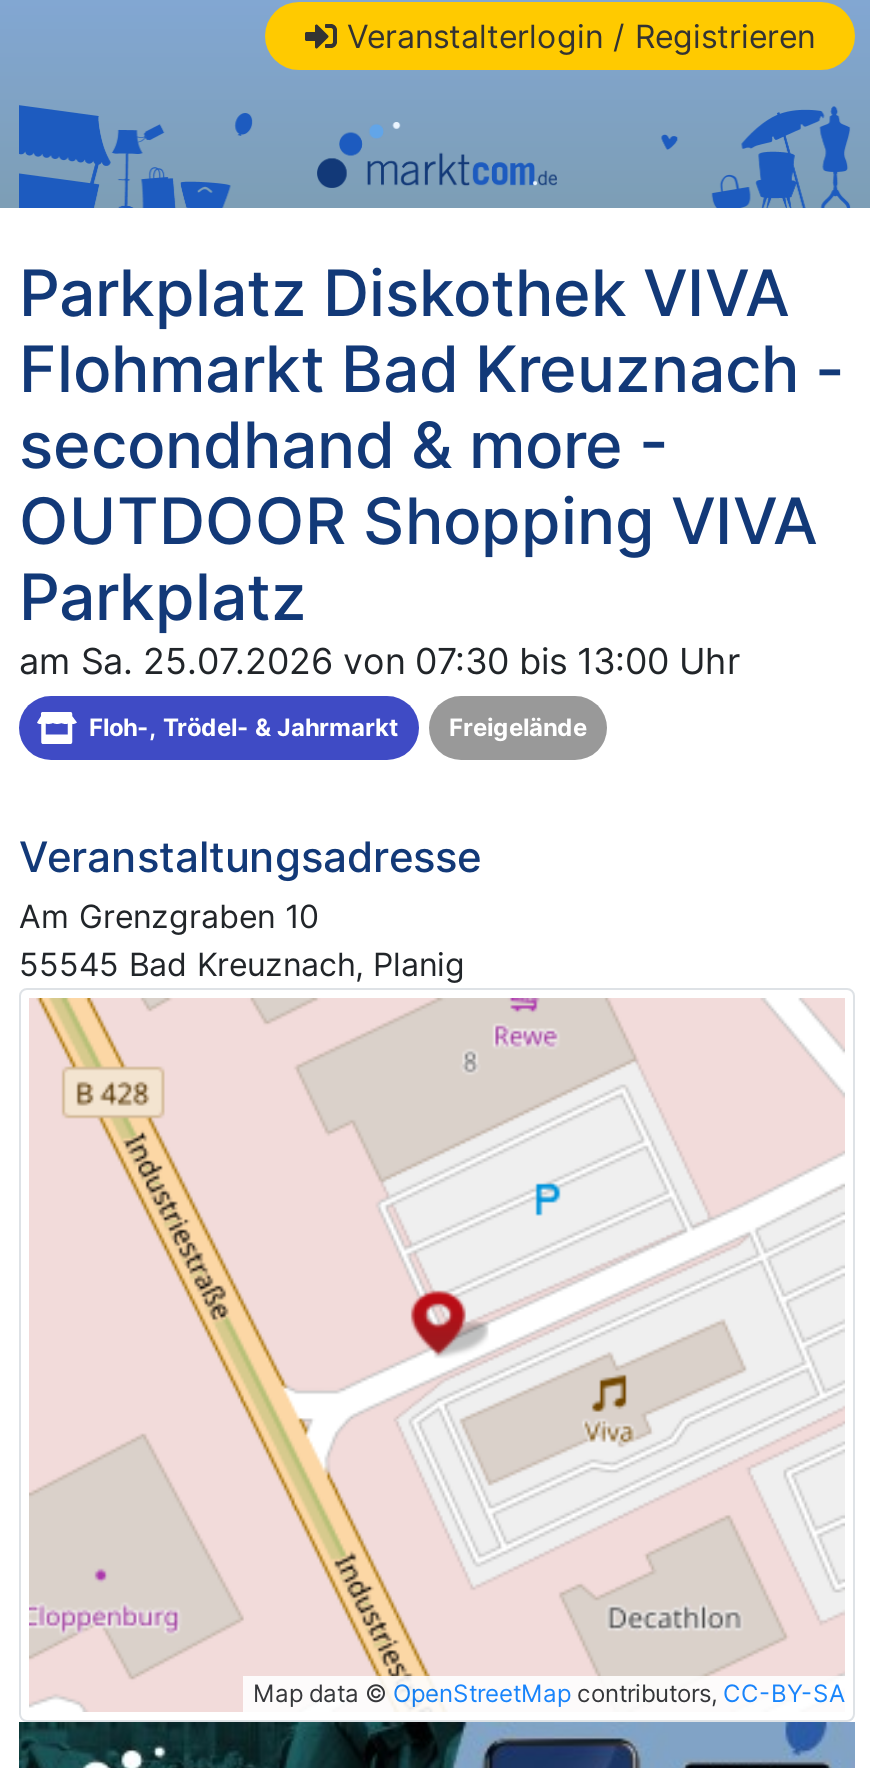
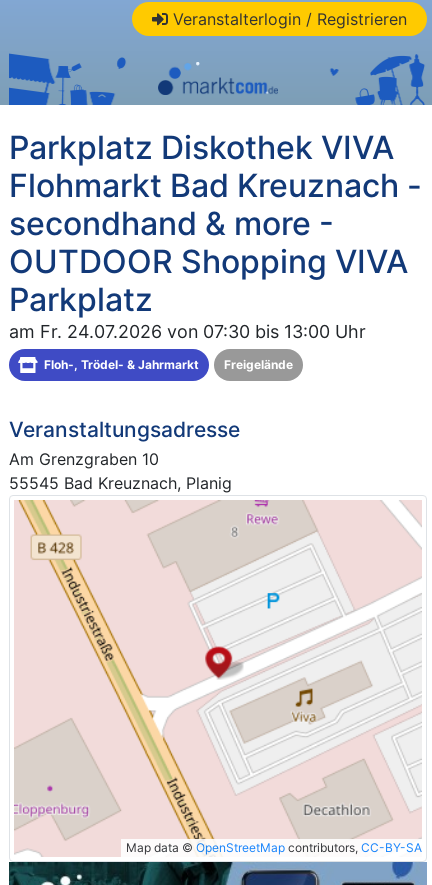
- am Sa. 25.07.2026 von 07:30 bis 13:00 Uhr
+ am Fr. 24.07.2026 von 07:30 bis 13:00 Uhr
